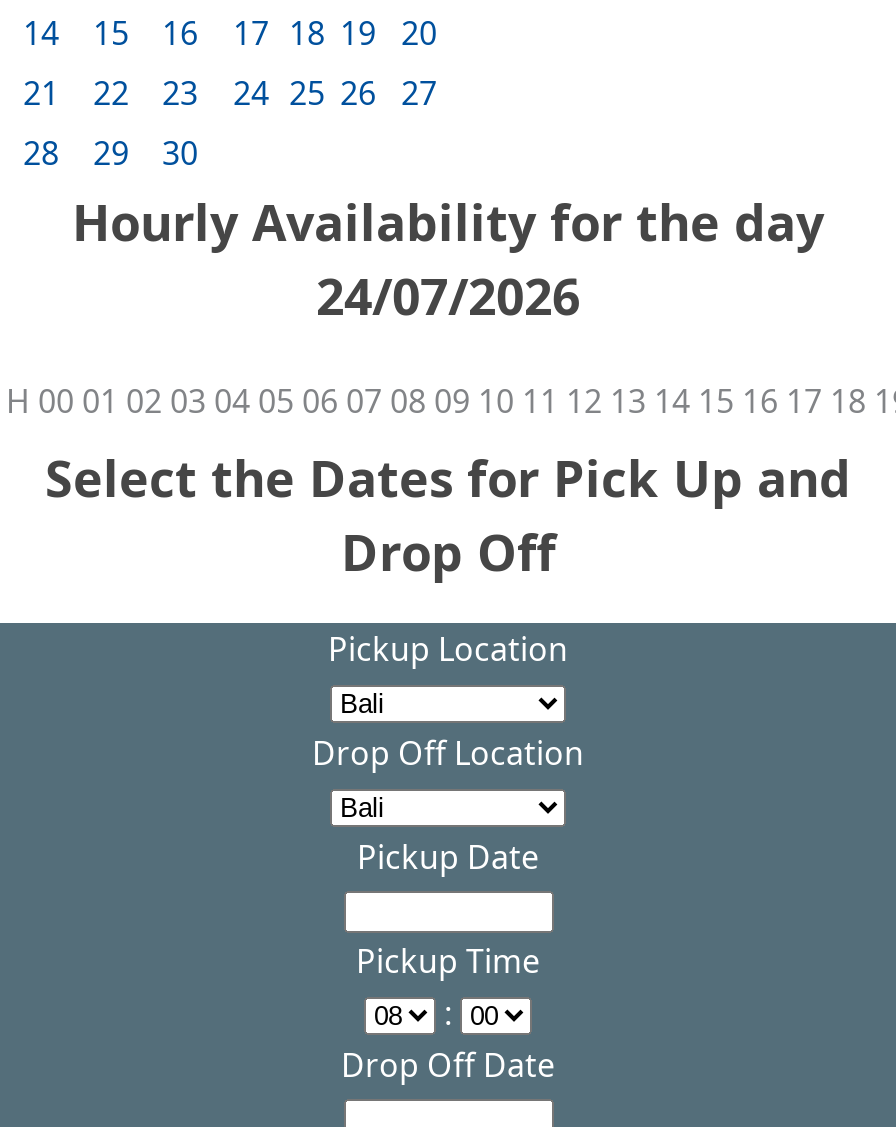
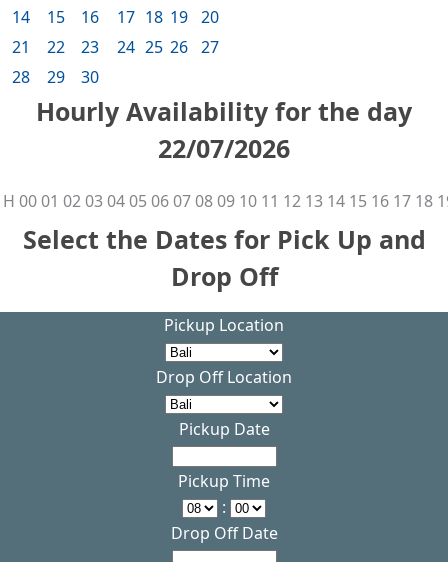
- 24/07/2026
+ 22/07/2026
